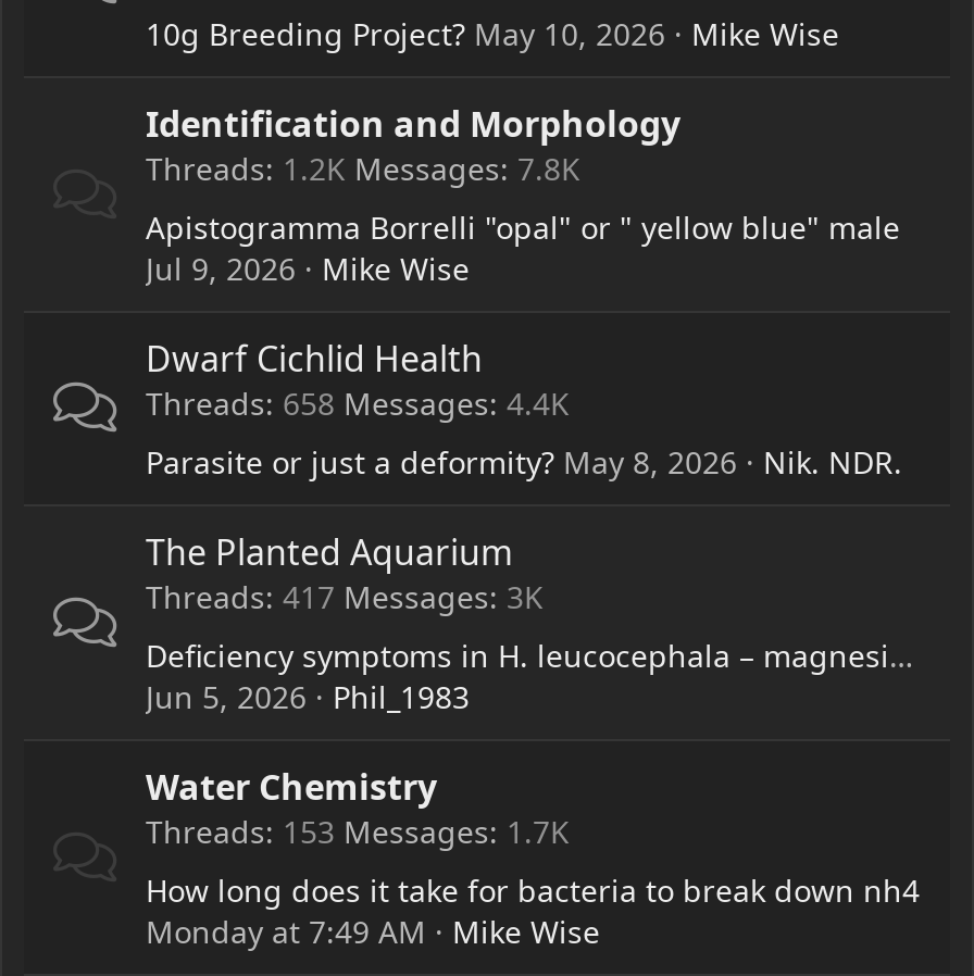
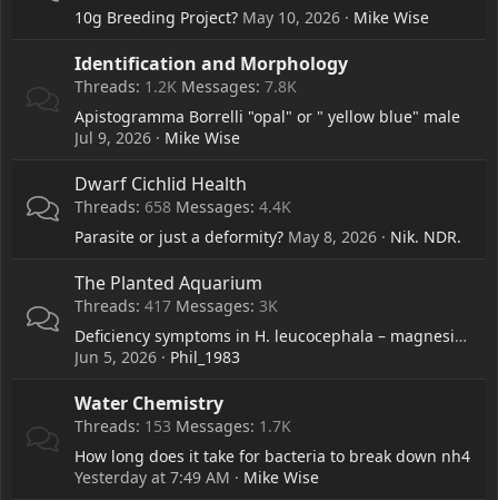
- Monday at 7:49 AM
+ Yesterday at 7:49 AM
